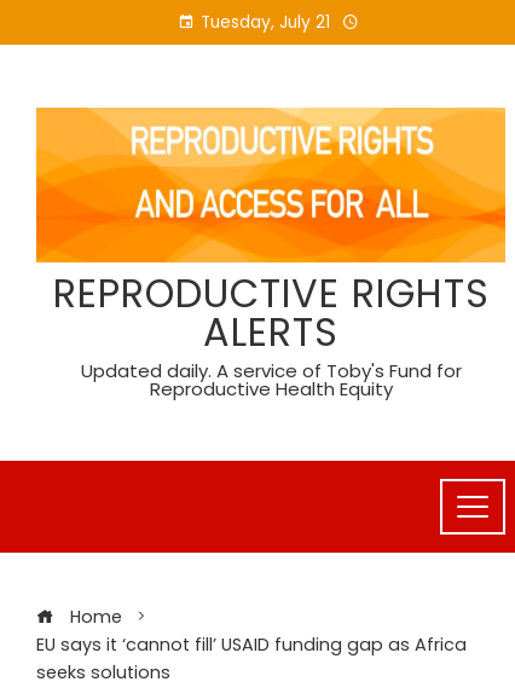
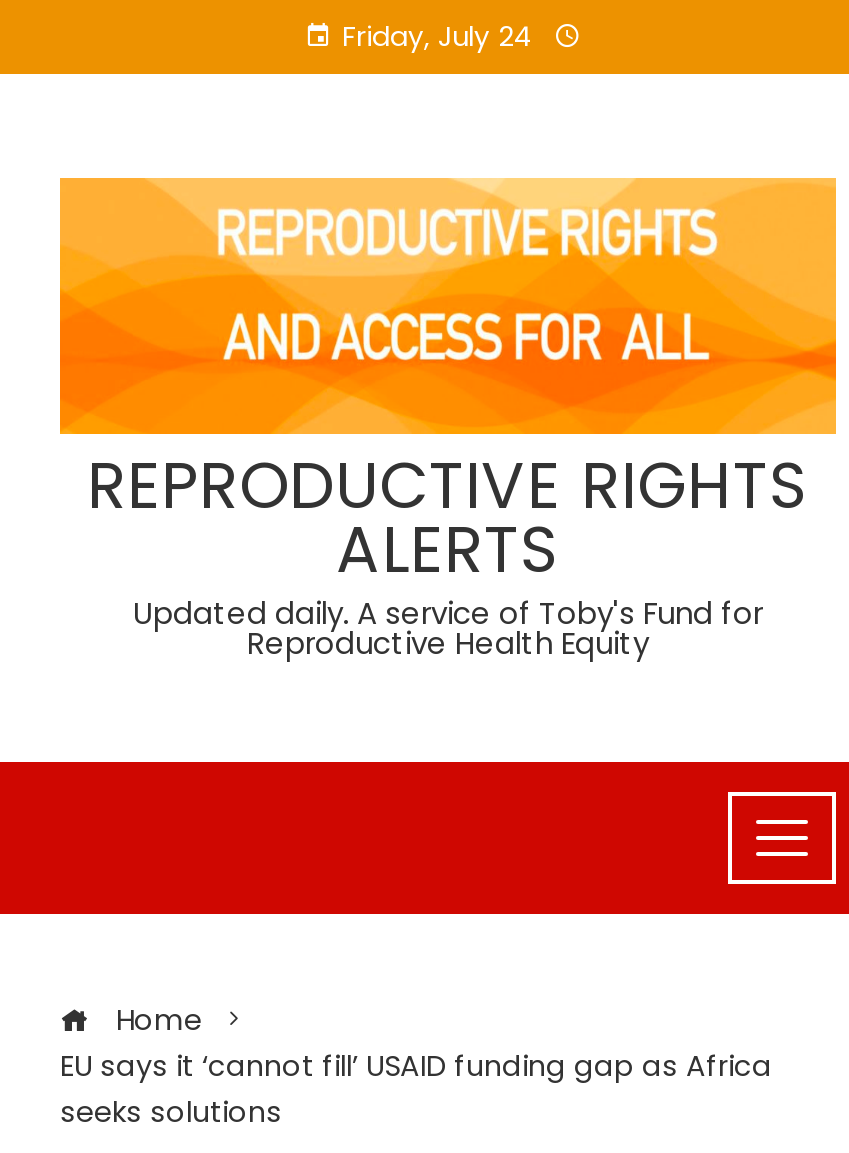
- Tuesday, July 21
+ Friday, July 24
